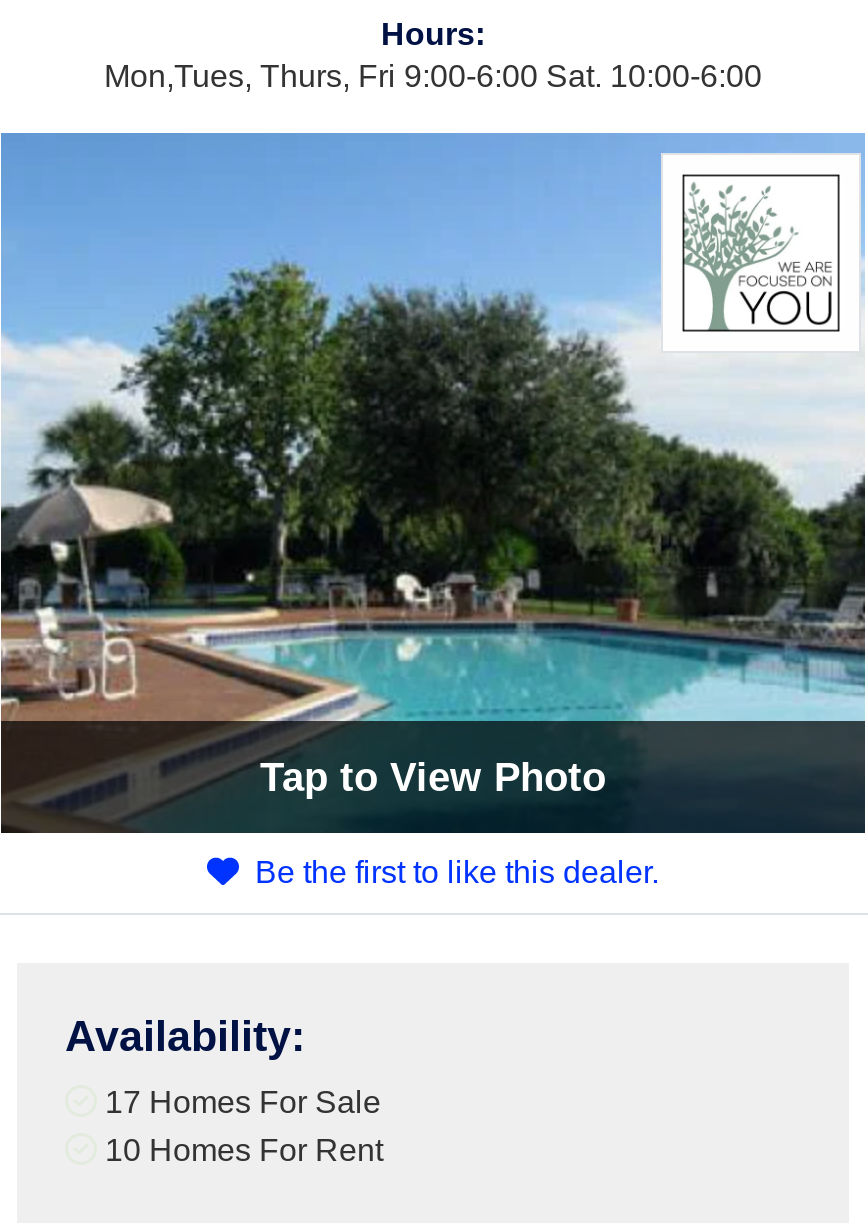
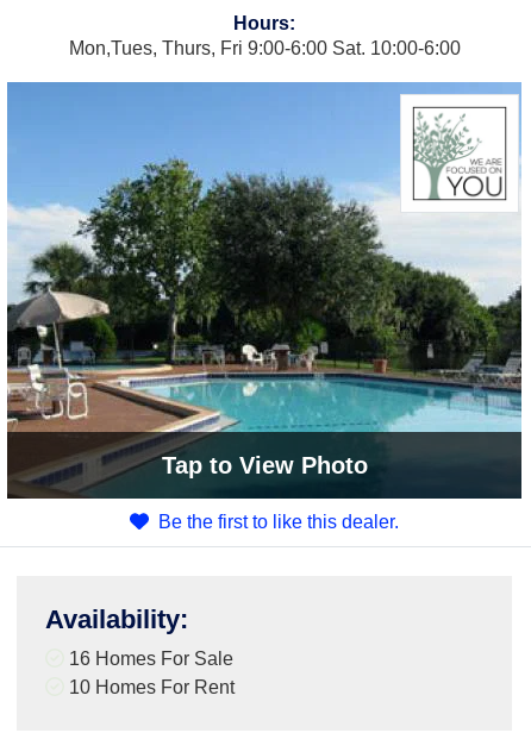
- 17 Homes For Sale
+ 16 Homes For Sale
